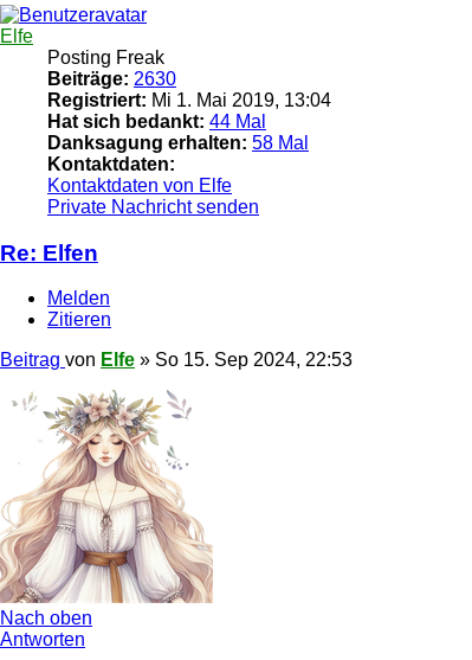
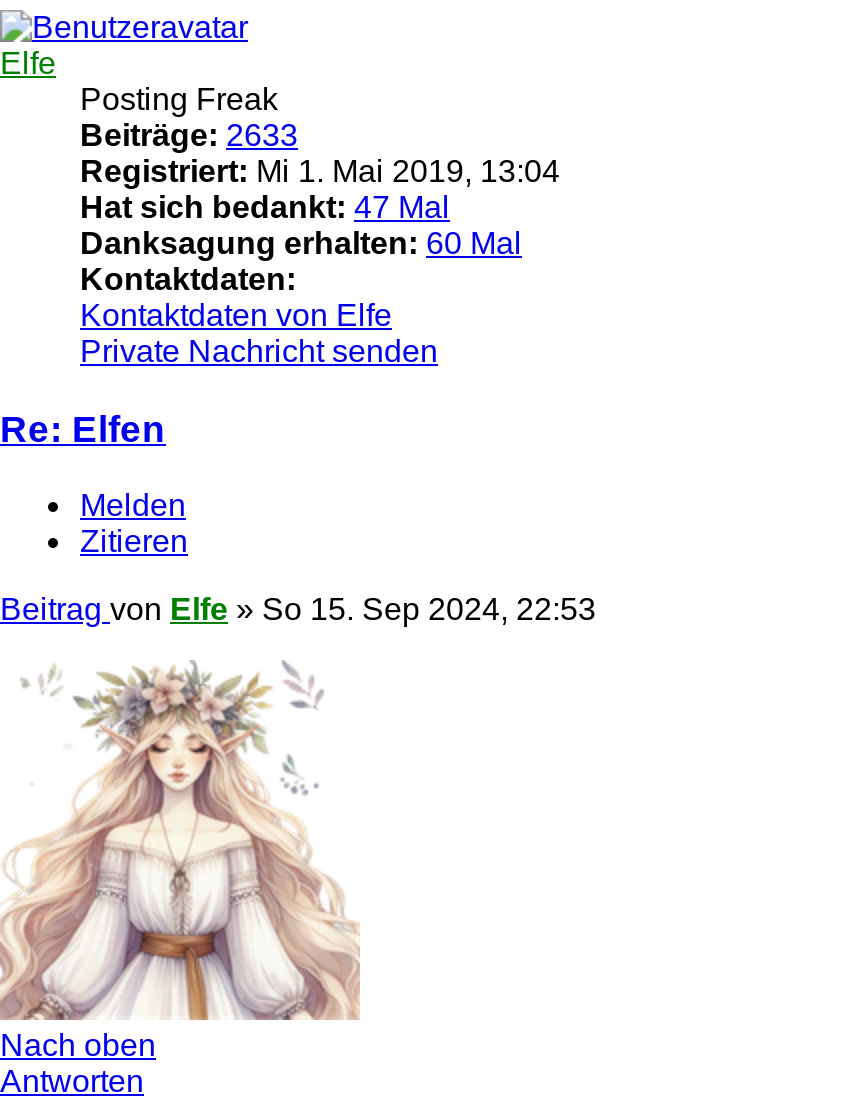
- Beiträge: 2630
+ Beiträge: 2633

- Hat sich bedankt: 44 Mal
+ Hat sich bedankt: 47 Mal

- Danksagung erhalten: 58 Mal
+ Danksagung erhalten: 60 Mal
